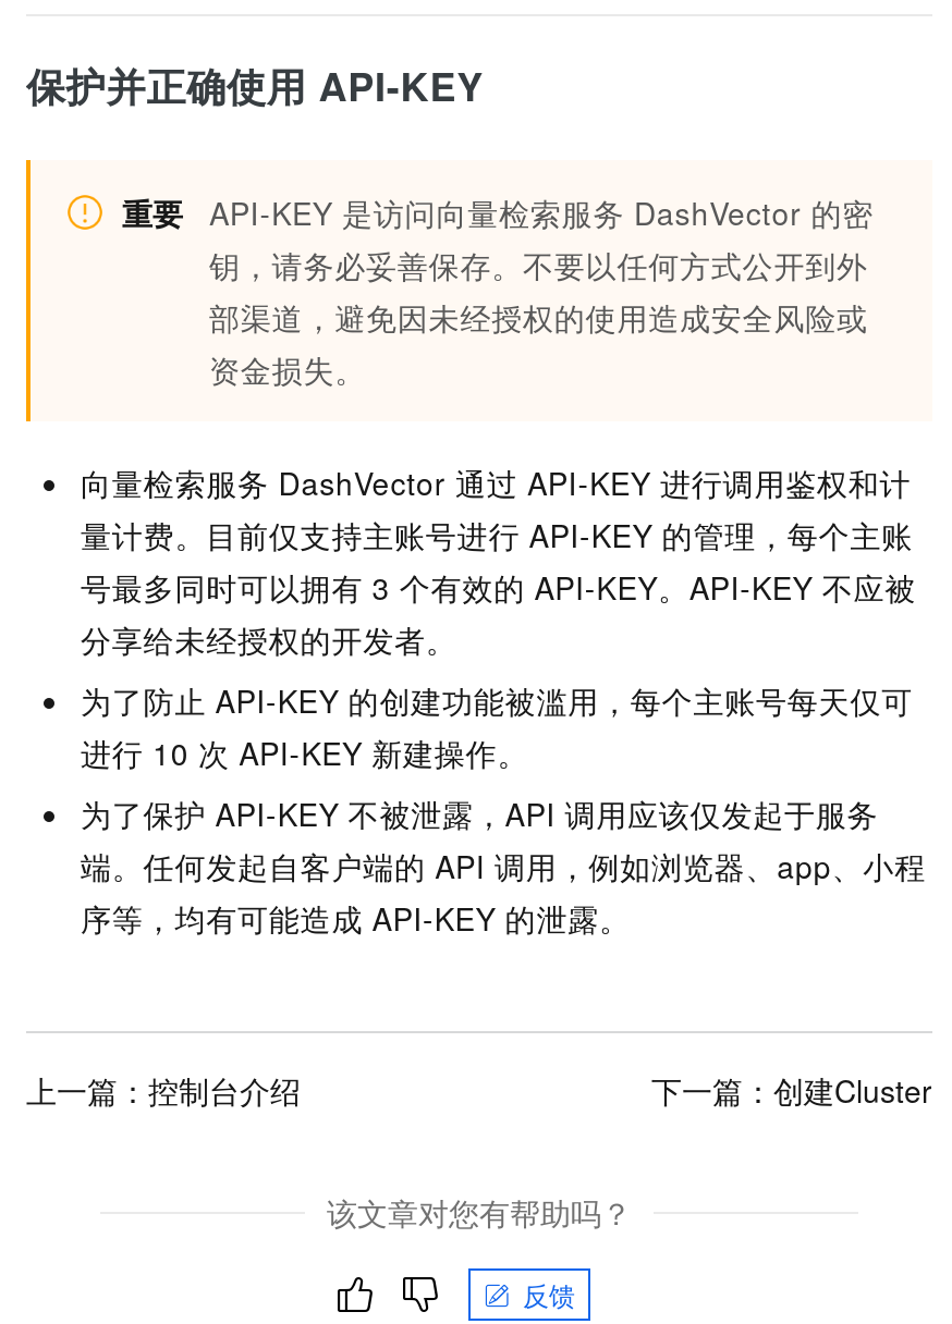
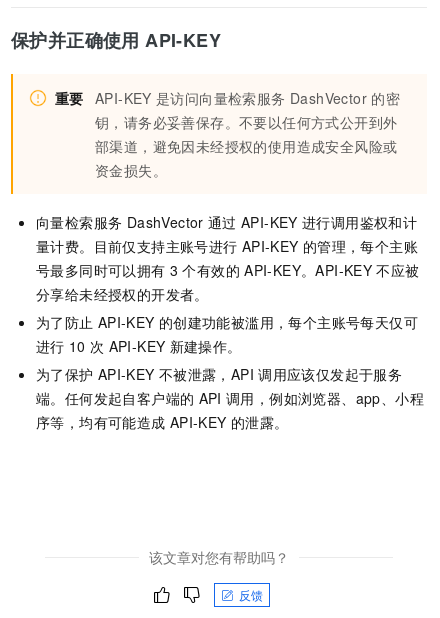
- 上一篇：控制台介绍
- 下一篇：创建Cluster
